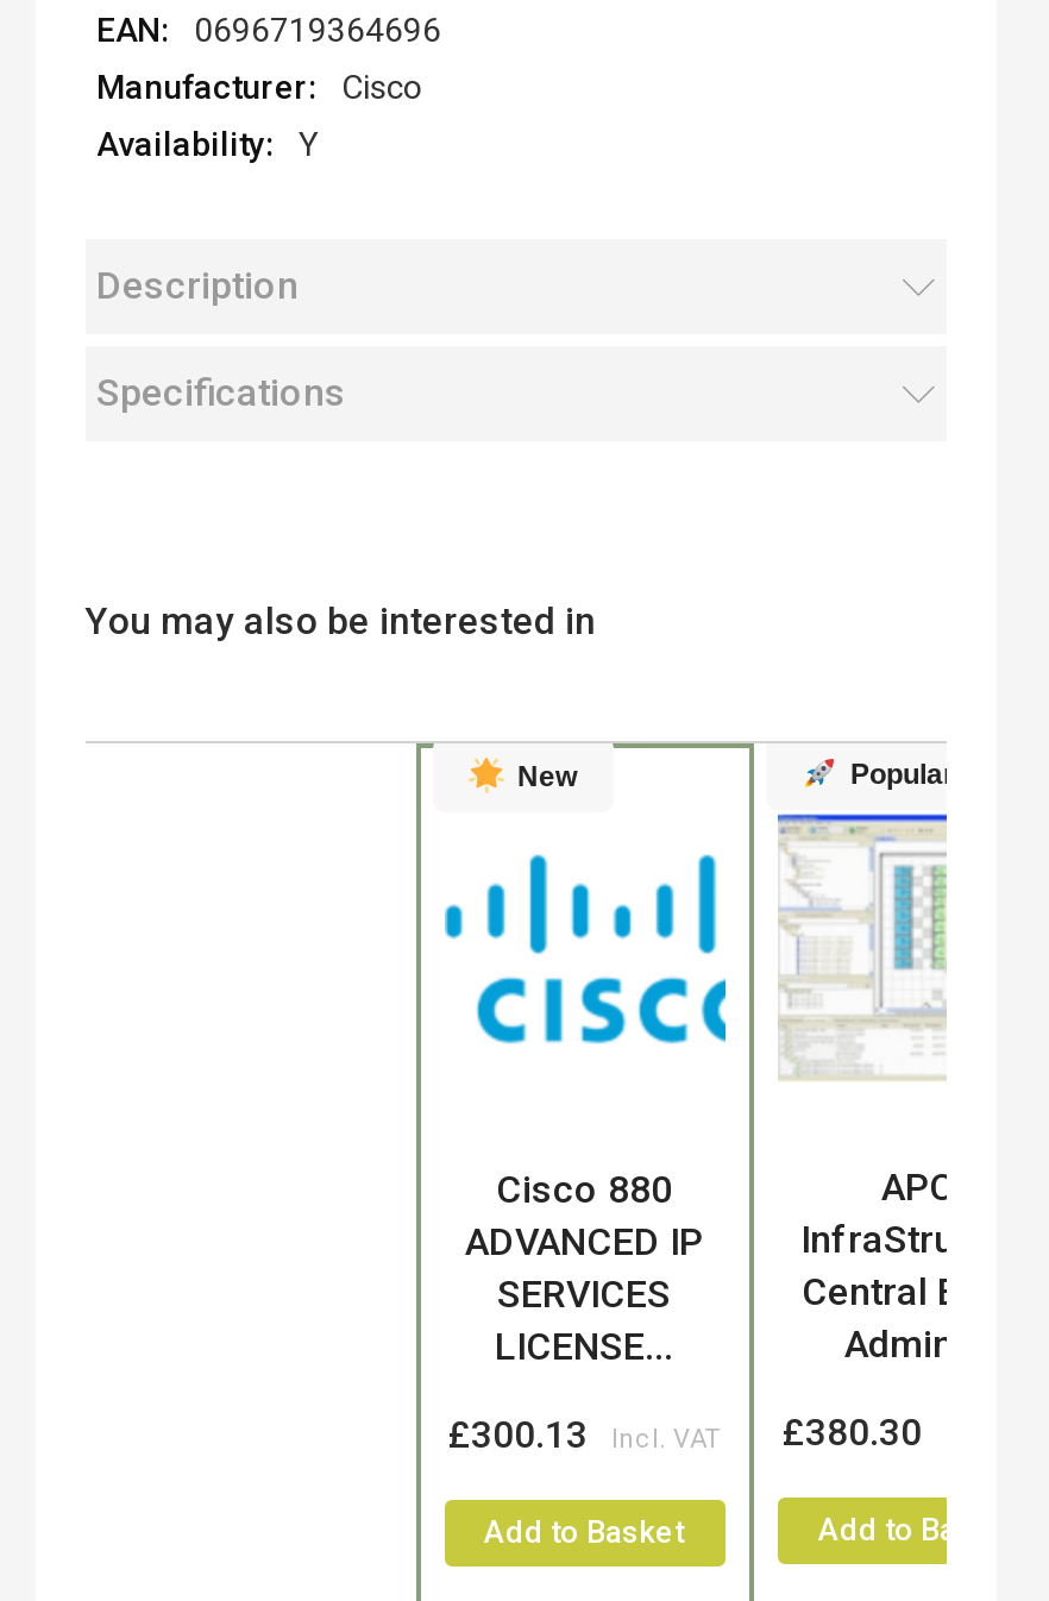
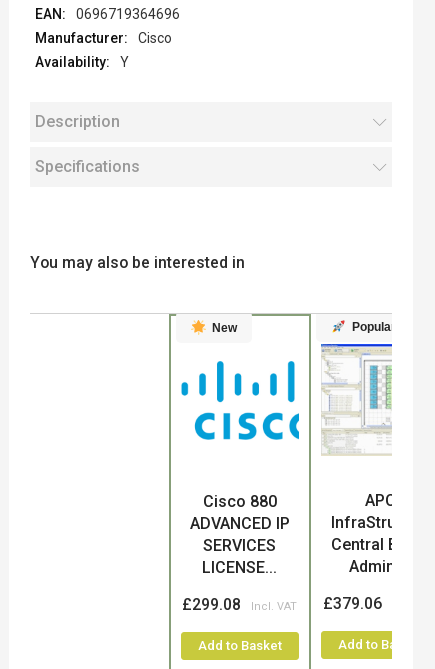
- £300.13
+ £299.08

- £380.30
+ £379.06
